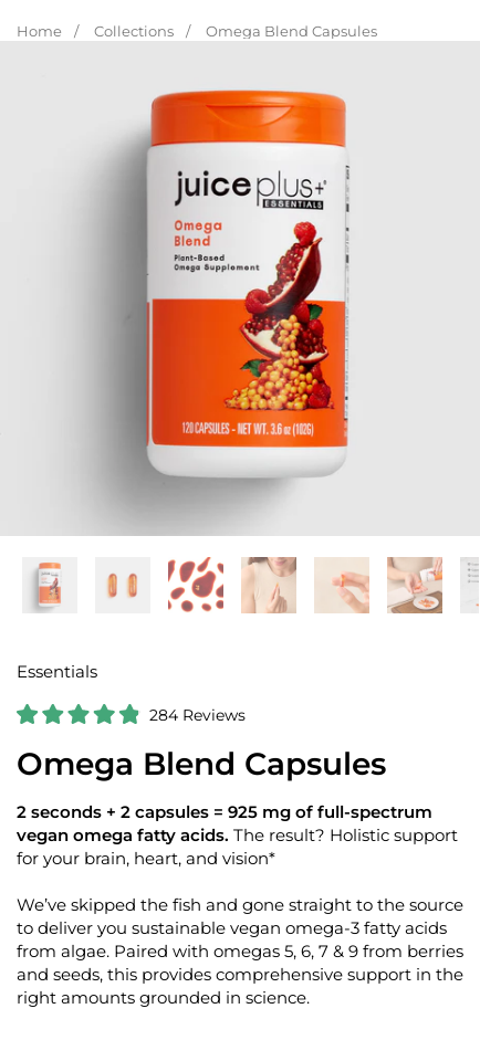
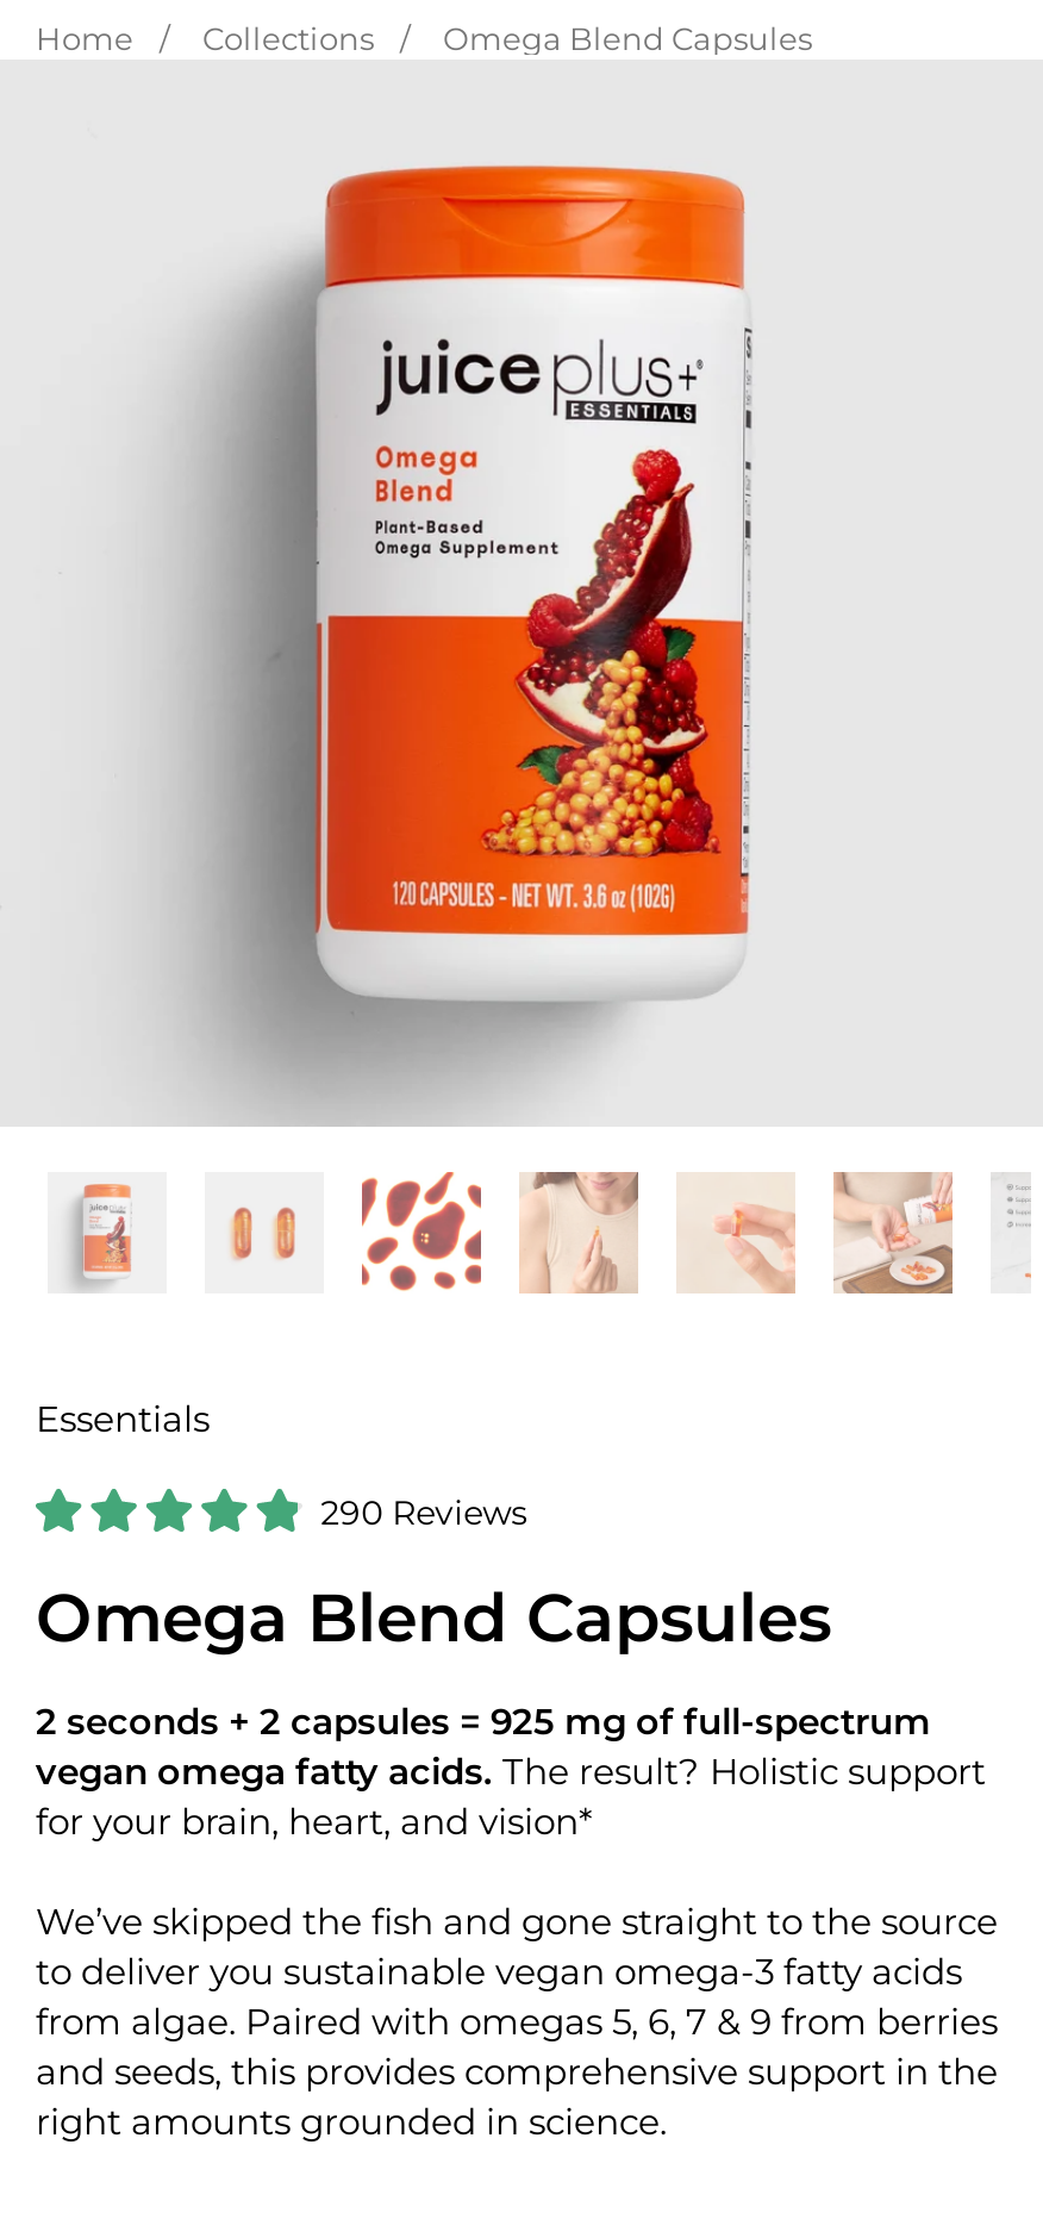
- 284 Reviews C
+ 290 Reviews C
